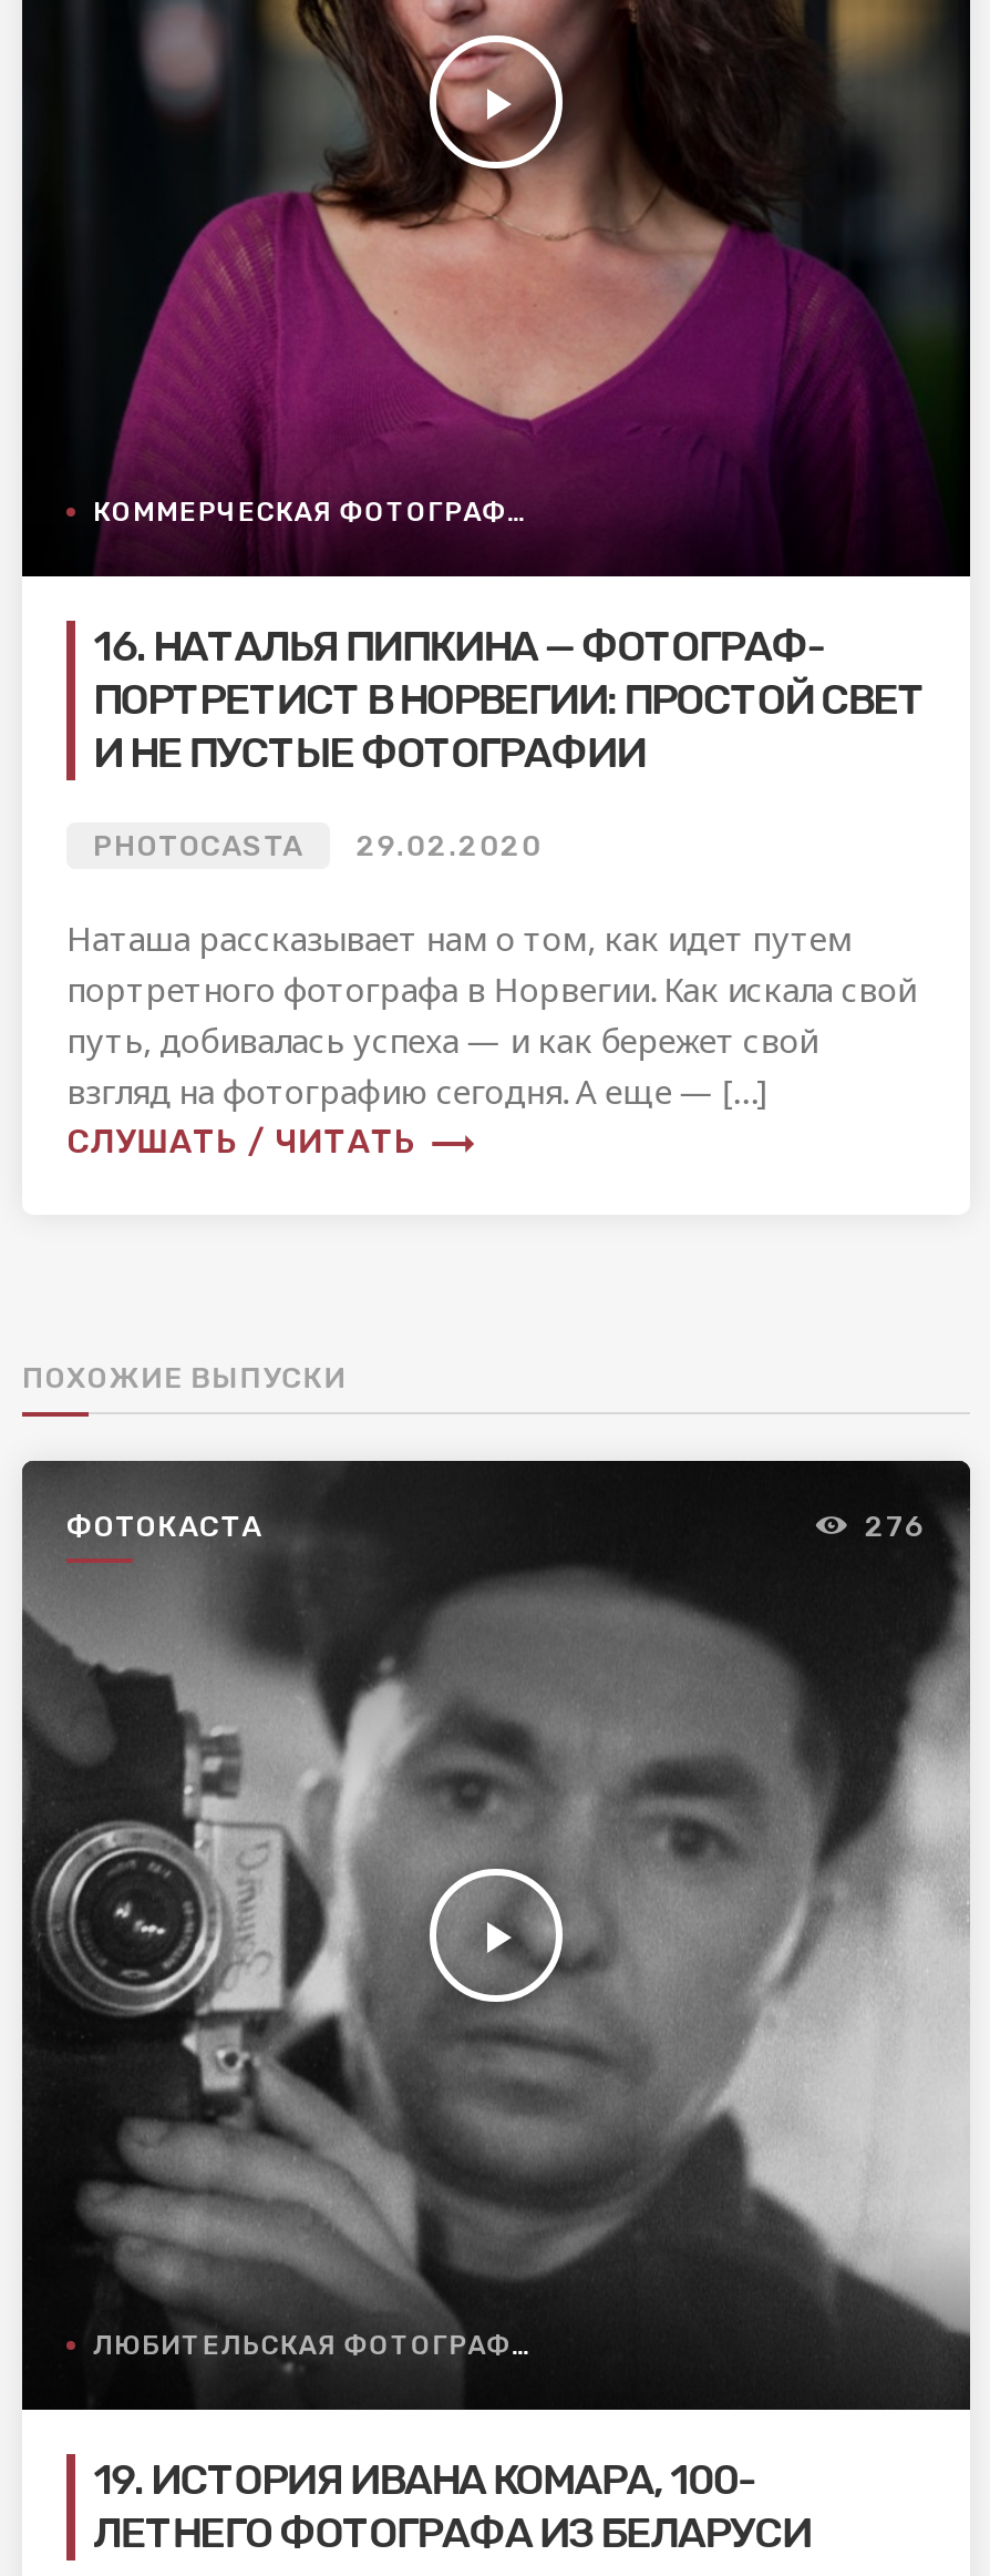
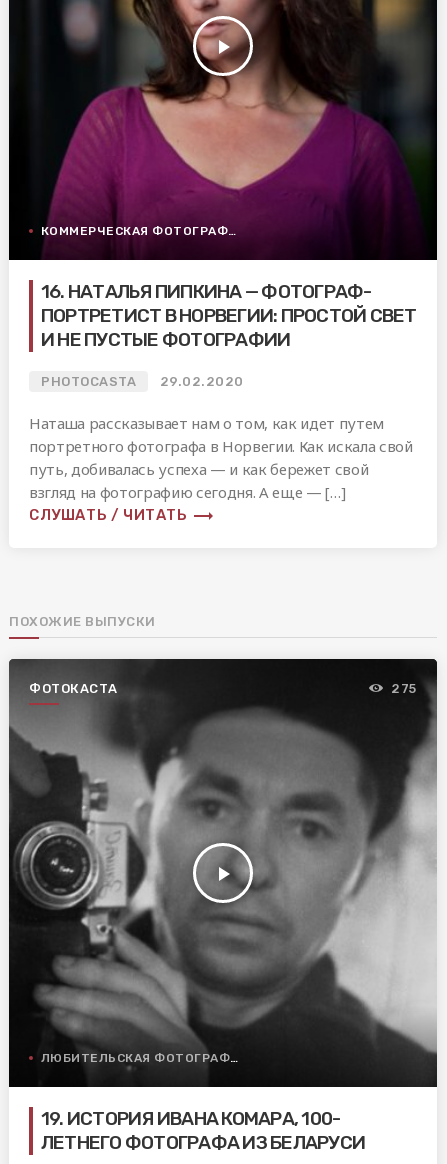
- 276
+ 275
